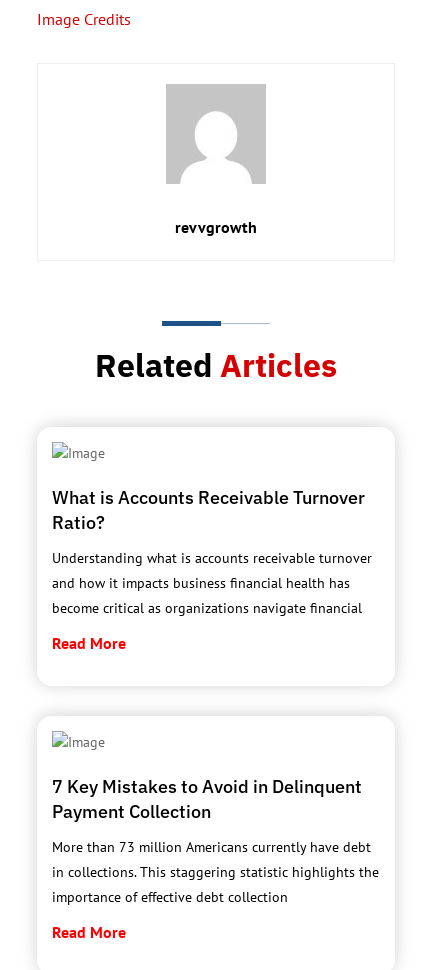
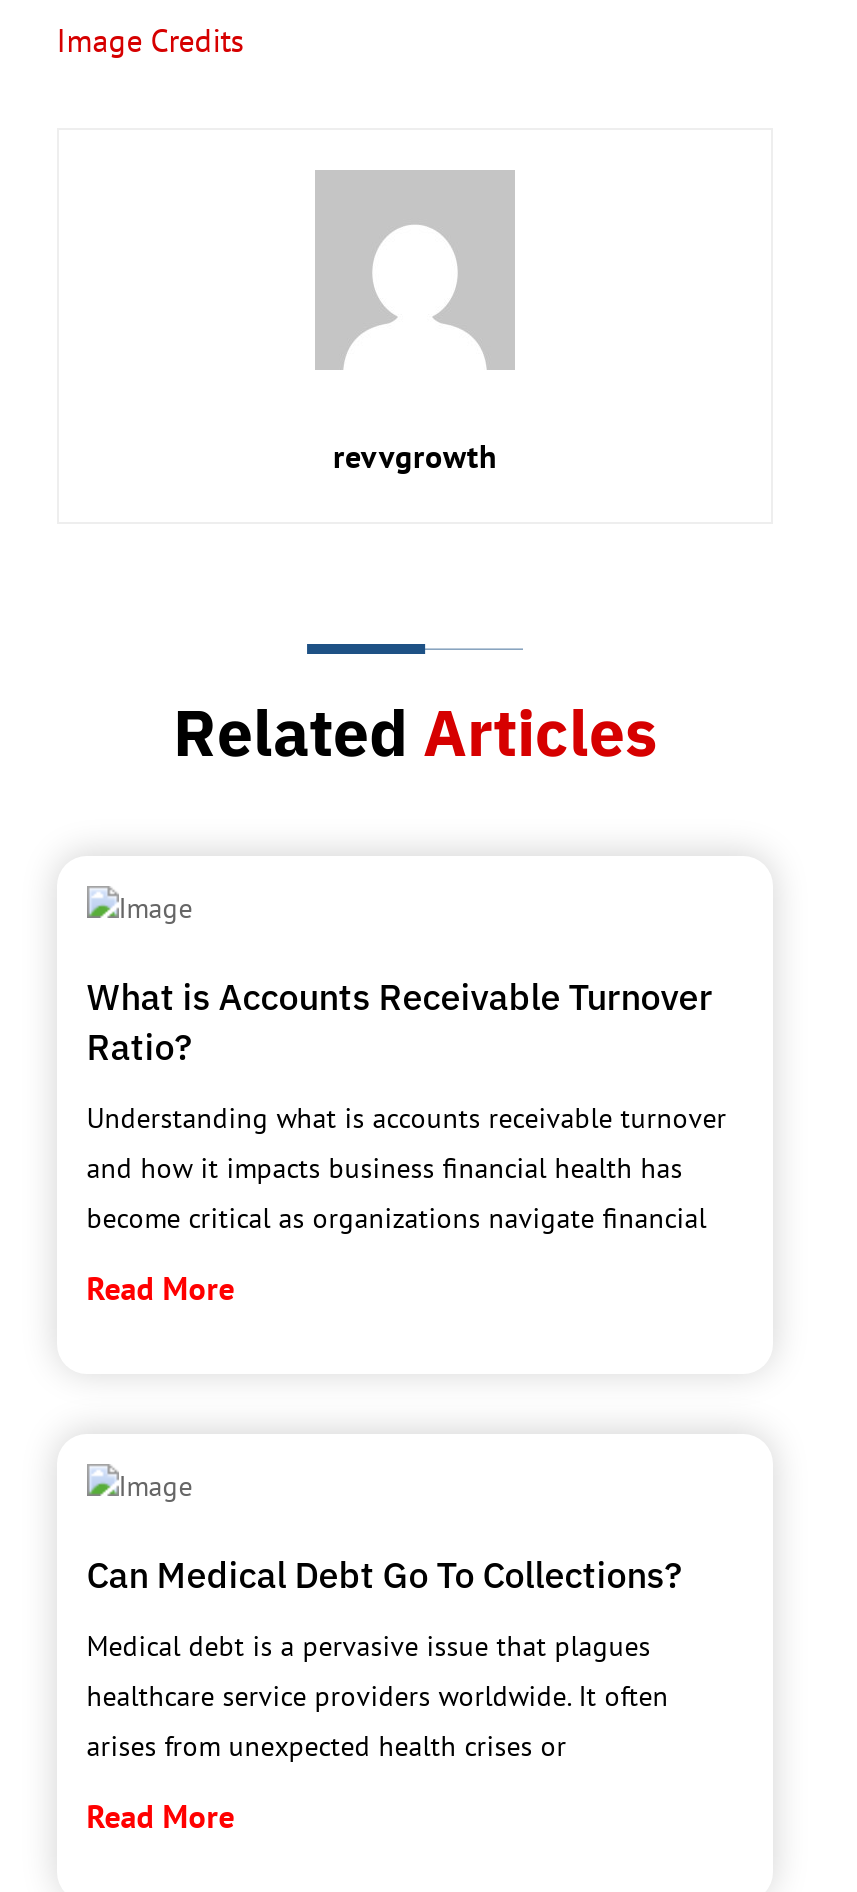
- 7 Key Mistakes to Avoid in Delinquent
- Payment Collection
+ Can Medical Debt Go To Collections?

- More than 73 million Americans currently have debt
- in collections. This staggering statistic highlights the
- importance of effective debt collection
+ Medical debt is a pervasive issue that plagues
+ healthcare service providers worldwide. It often
+ arises from unexpected health crises or
